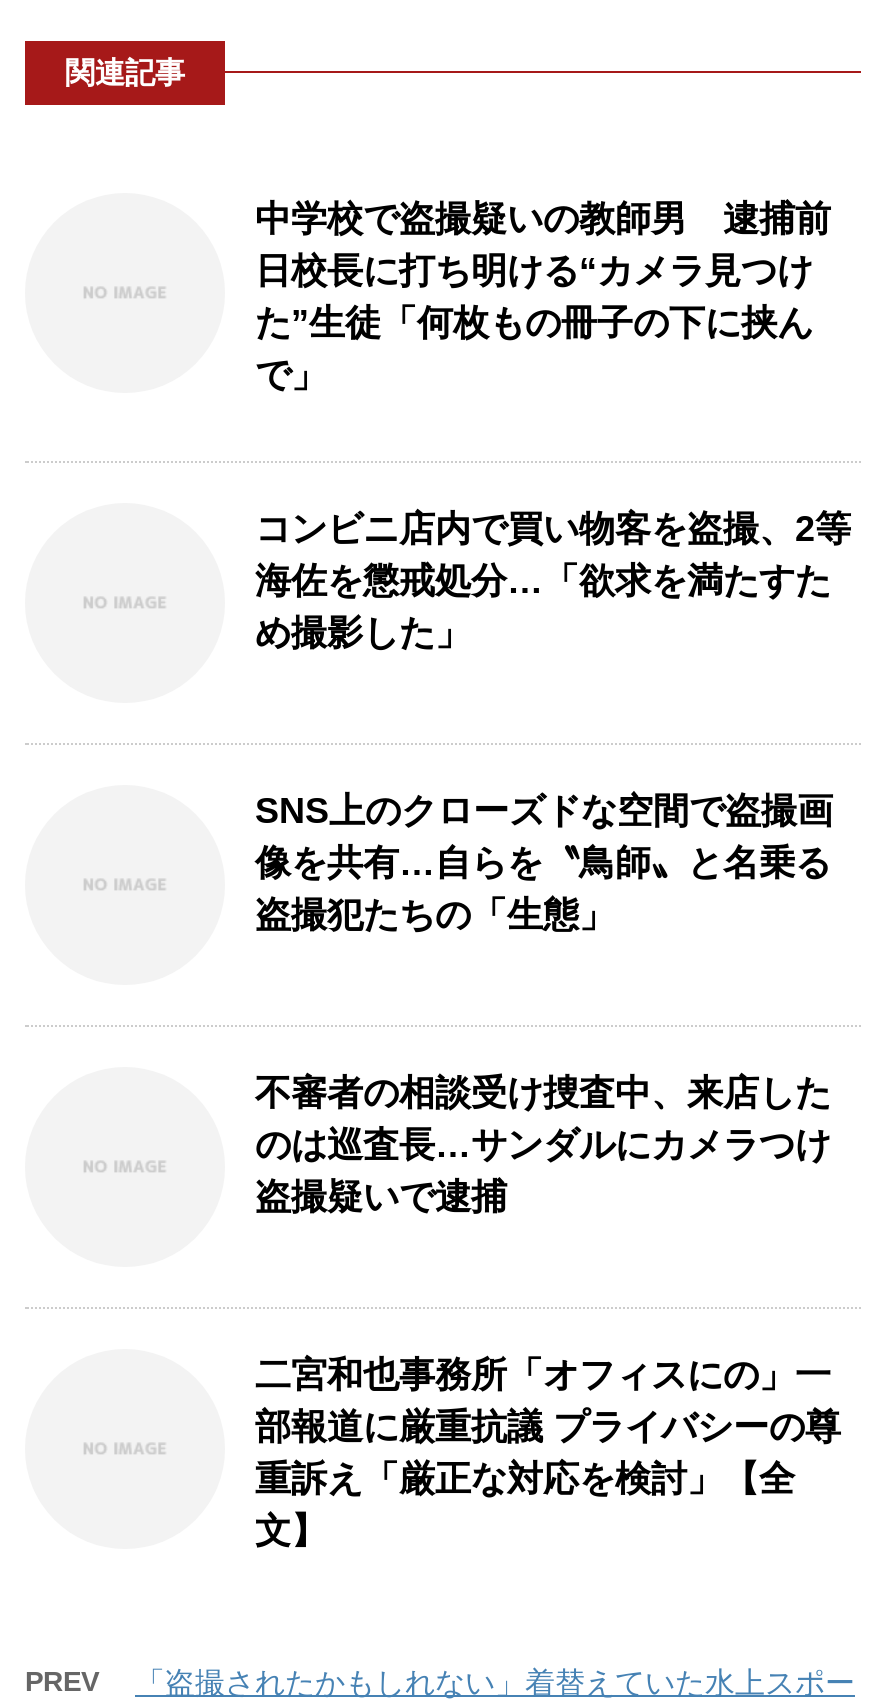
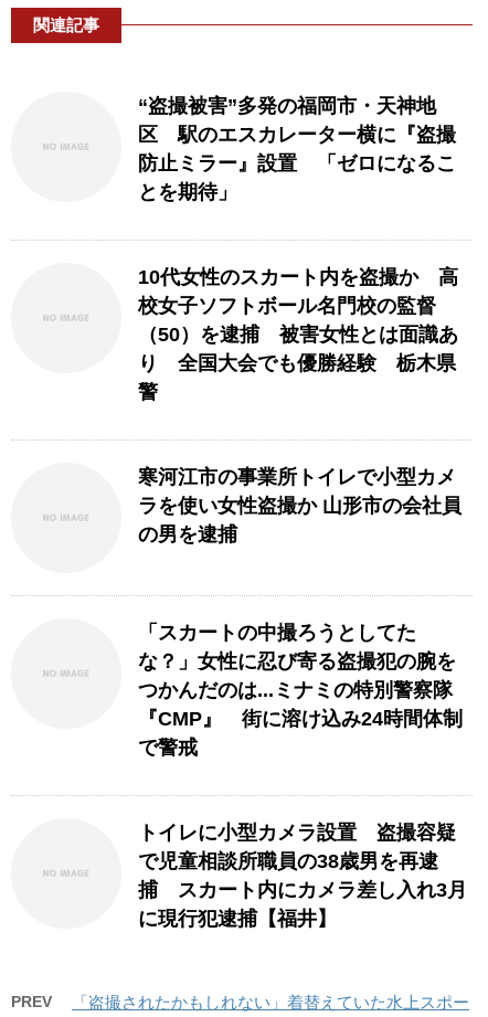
- 中学校で盗撮疑いの教師男 逮捕前
- 日校長に打ち明ける“カメラ見つけ
- た”生徒「何枚もの冊子の下に挟ん
- で」
+ “盗撮被害”多発の福岡市・天神地
+ 区 駅のエスカレーター横に『盗撮
+ 防止ミラー』設置 「ゼロになるこ
+ とを期待」

- コンビニ店内で買い物客を盗撮、2等
- 海佐を懲戒処分…「欲求を満たすた
- め撮影した」
+ 10代女性のスカート内を盗撮か 高
+ 校女子ソフトボール名門校の監督
+ （50）を逮捕 被害女性とは面識あ
+ り 全国大会でも優勝経験 栃木県
+ 警

- SNS上のクローズドな空間で盗撮画
- 像を共有…自らを〝鳥師〟と名乗る
- 盗撮犯たちの「生態」
+ 寒河江市の事業所トイレで小型カメ
+ ラを使い女性盗撮か 山形市の会社員
+ の男を逮捕

- 不審者の相談受け捜査中、来店した
- のは巡査長…サンダルにカメラつけ
- 盗撮疑いで逮捕
+ 「スカートの中撮ろうとしてた
+ な？」女性に忍び寄る盗撮犯の腕を
+ つかんだのは...ミナミの特別警察隊
+ 『CMP』 街に溶け込み24時間体制
+ で警戒

- 二宮和也事務所「オフィスにの」一
- 部報道に厳重抗議 プライバシーの尊
- 重訴え「厳正な対応を検討」【全
- 文】
+ トイレに小型カメラ設置 盗撮容疑
+ で児童相談所職員の38歳男を再逮
+ 捕 スカート内にカメラ差し入れ3月
+ に現行犯逮捕【福井】
